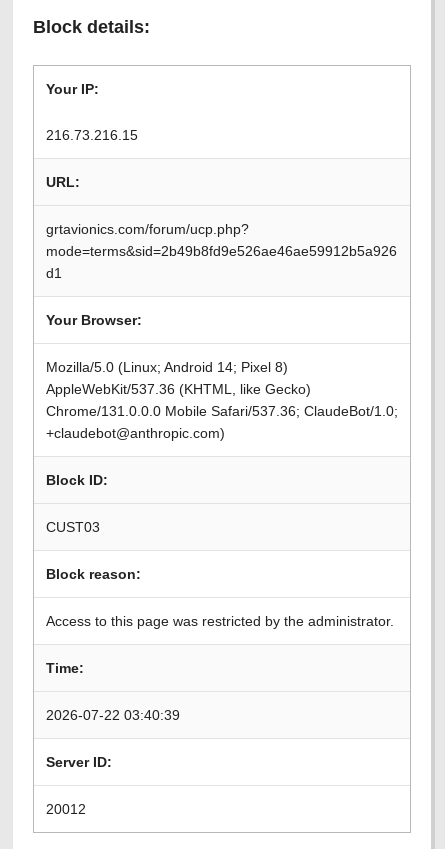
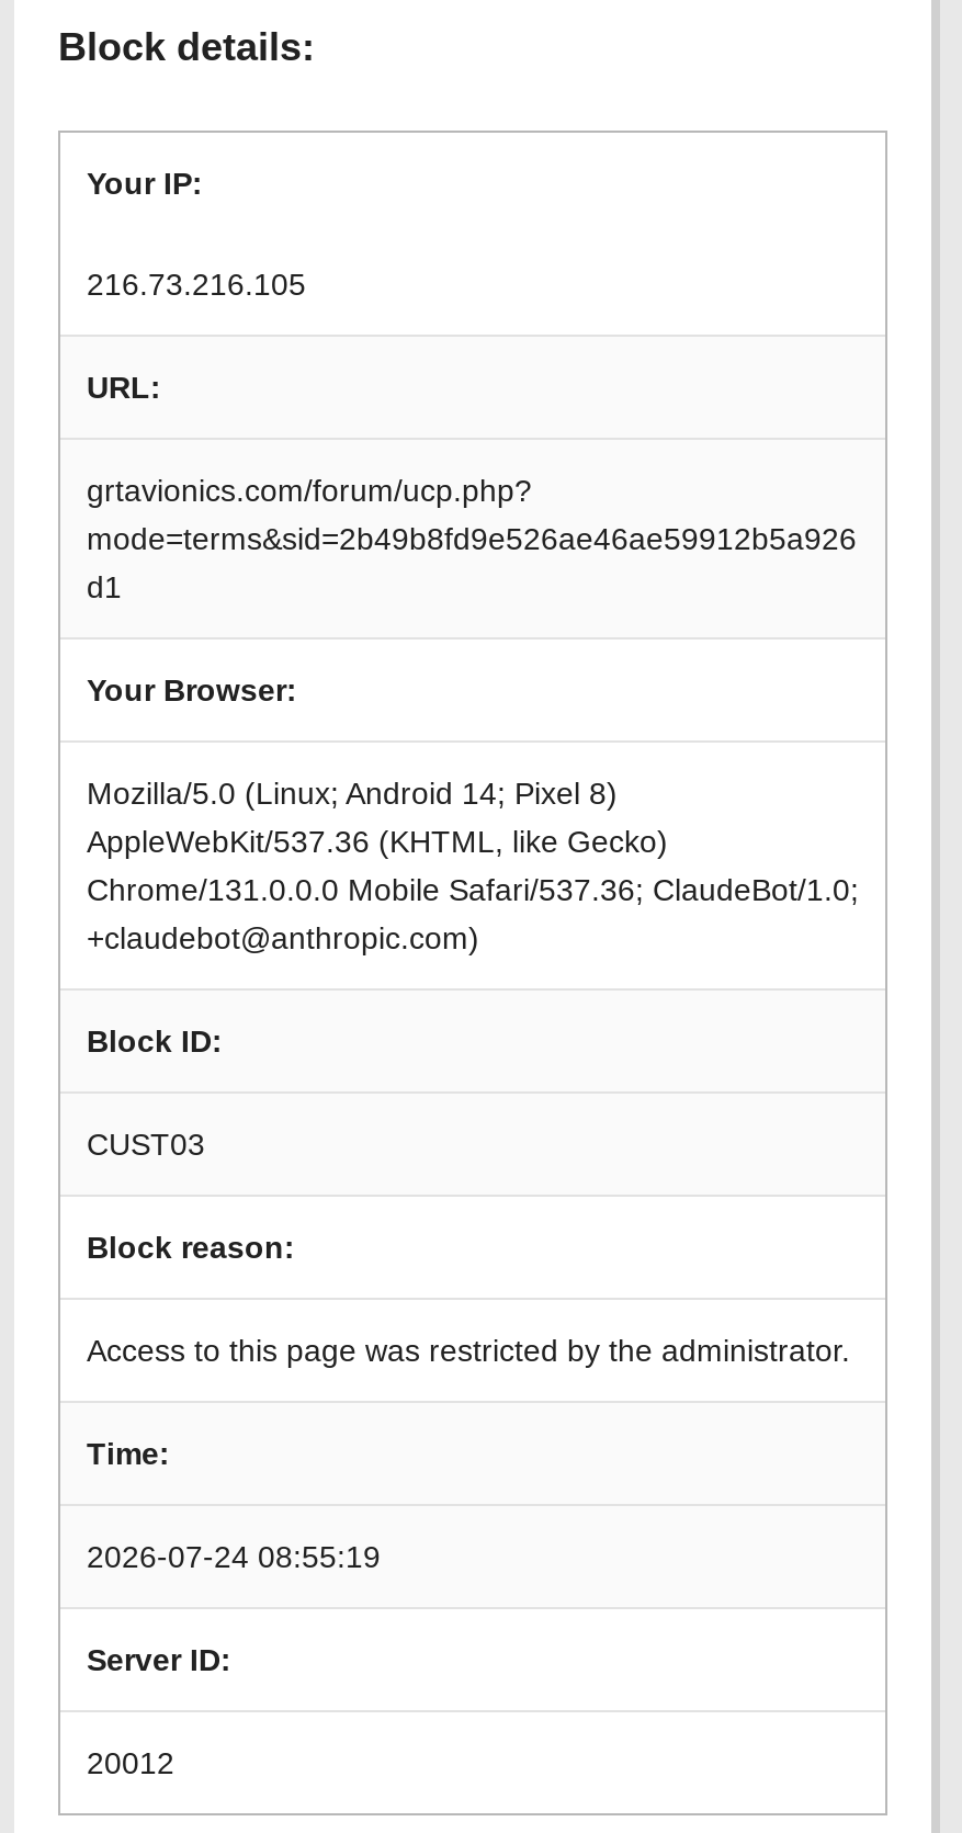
- 216.73.216.15
+ 216.73.216.105

- 2026-07-22 03:40:39
+ 2026-07-24 08:55:19
